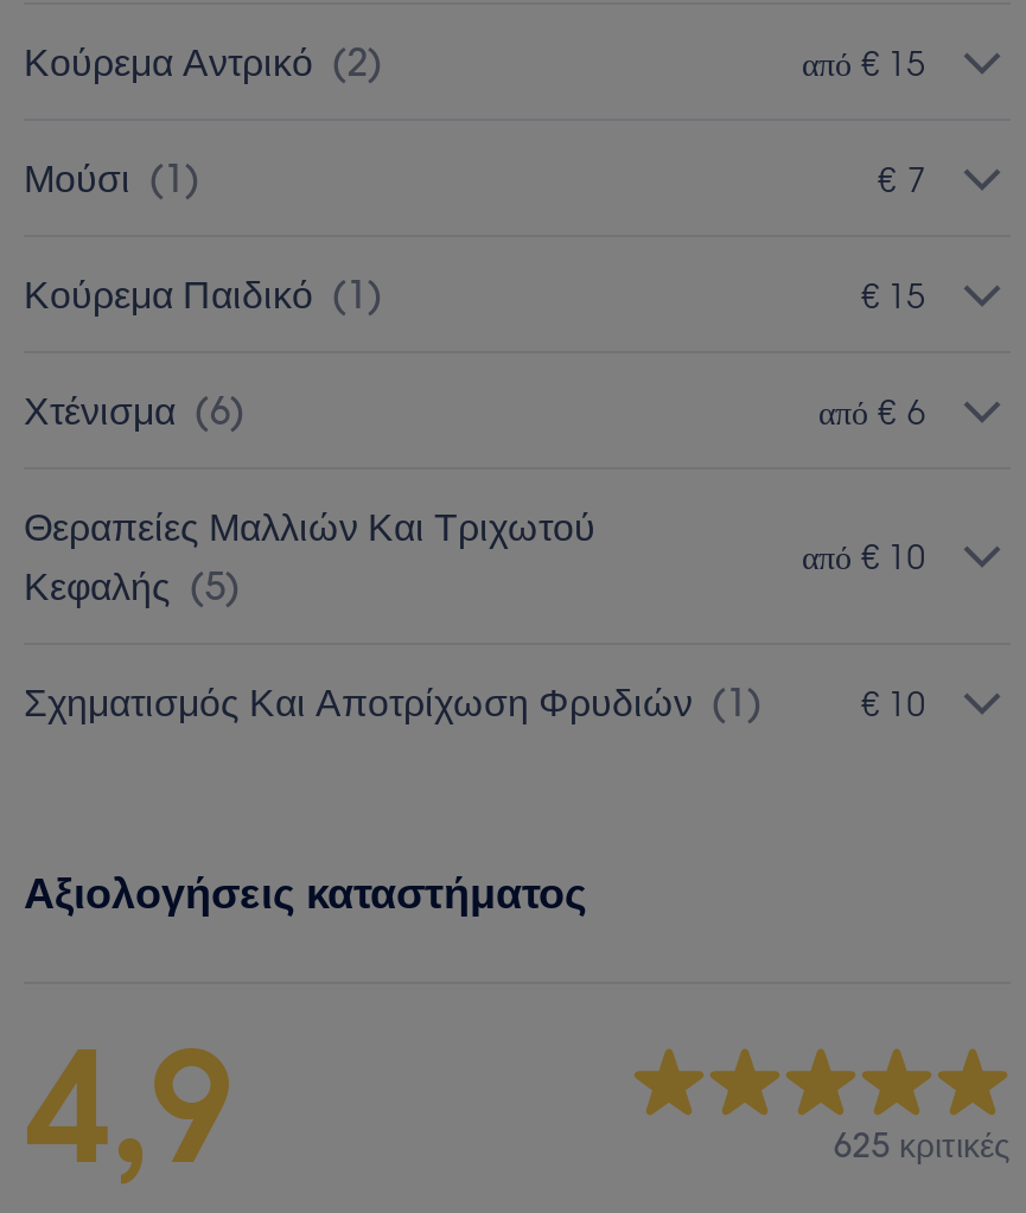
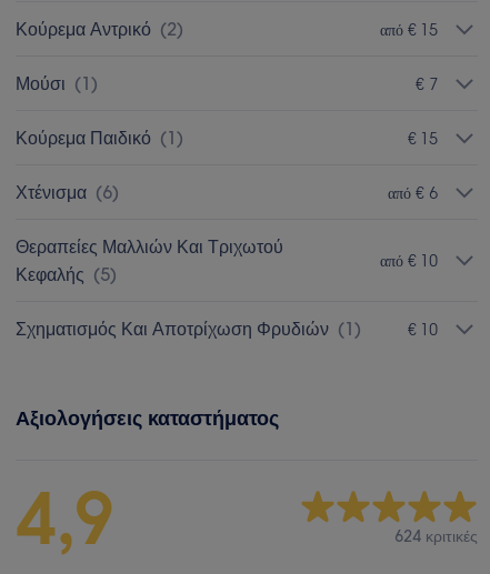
- 625 κριτικές
+ 624 κριτικές
